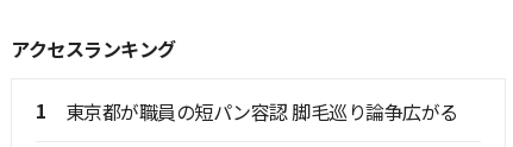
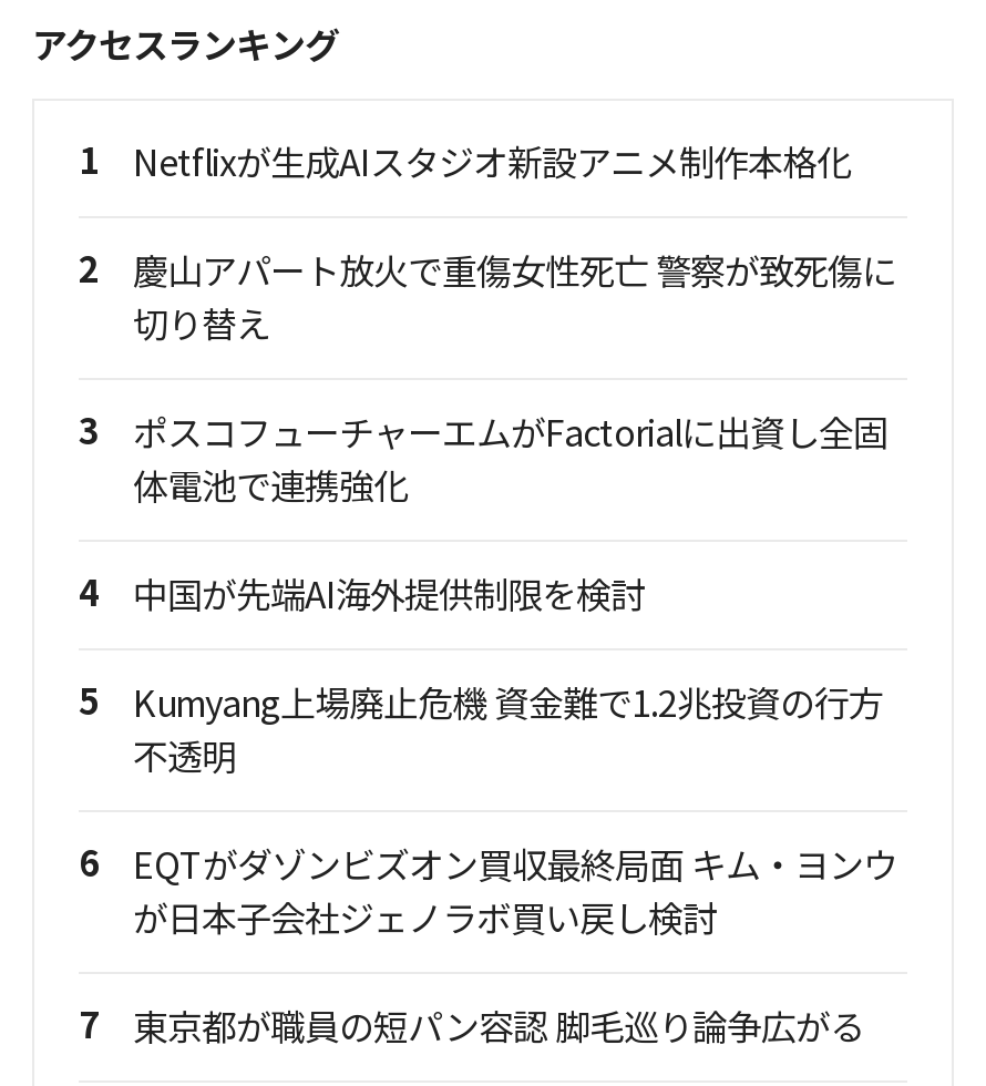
+ Netflixが生成AIスタジオ新設アニメ制作本格化
+ 2
+ 慶山アパート放火で重傷女性死亡 警察が致死傷に
+ 切り替え
+ 3
+ ポスコフューチャーエムがFactorialに出資し全固
+ 体電池で連携強化
+ 4
+ 中国が先端AI海外提供制限を検討
+ 5
+ Kumyang上場廃止危機 資金難で1.2兆投資の行方
+ 不透明
+ 6
+ EQTがダゾンビズオン買収最終局面 キム・ヨンウ
+ が日本子会社ジェノラボ買い戻し検討
+ 7
